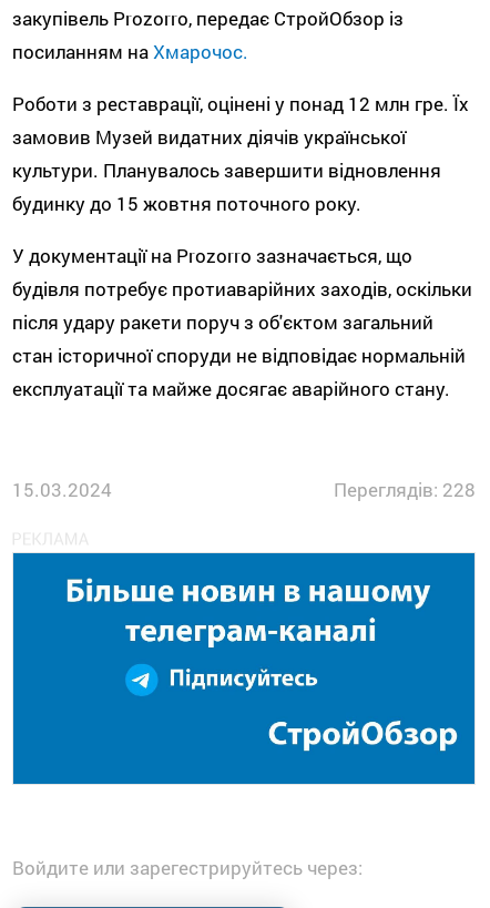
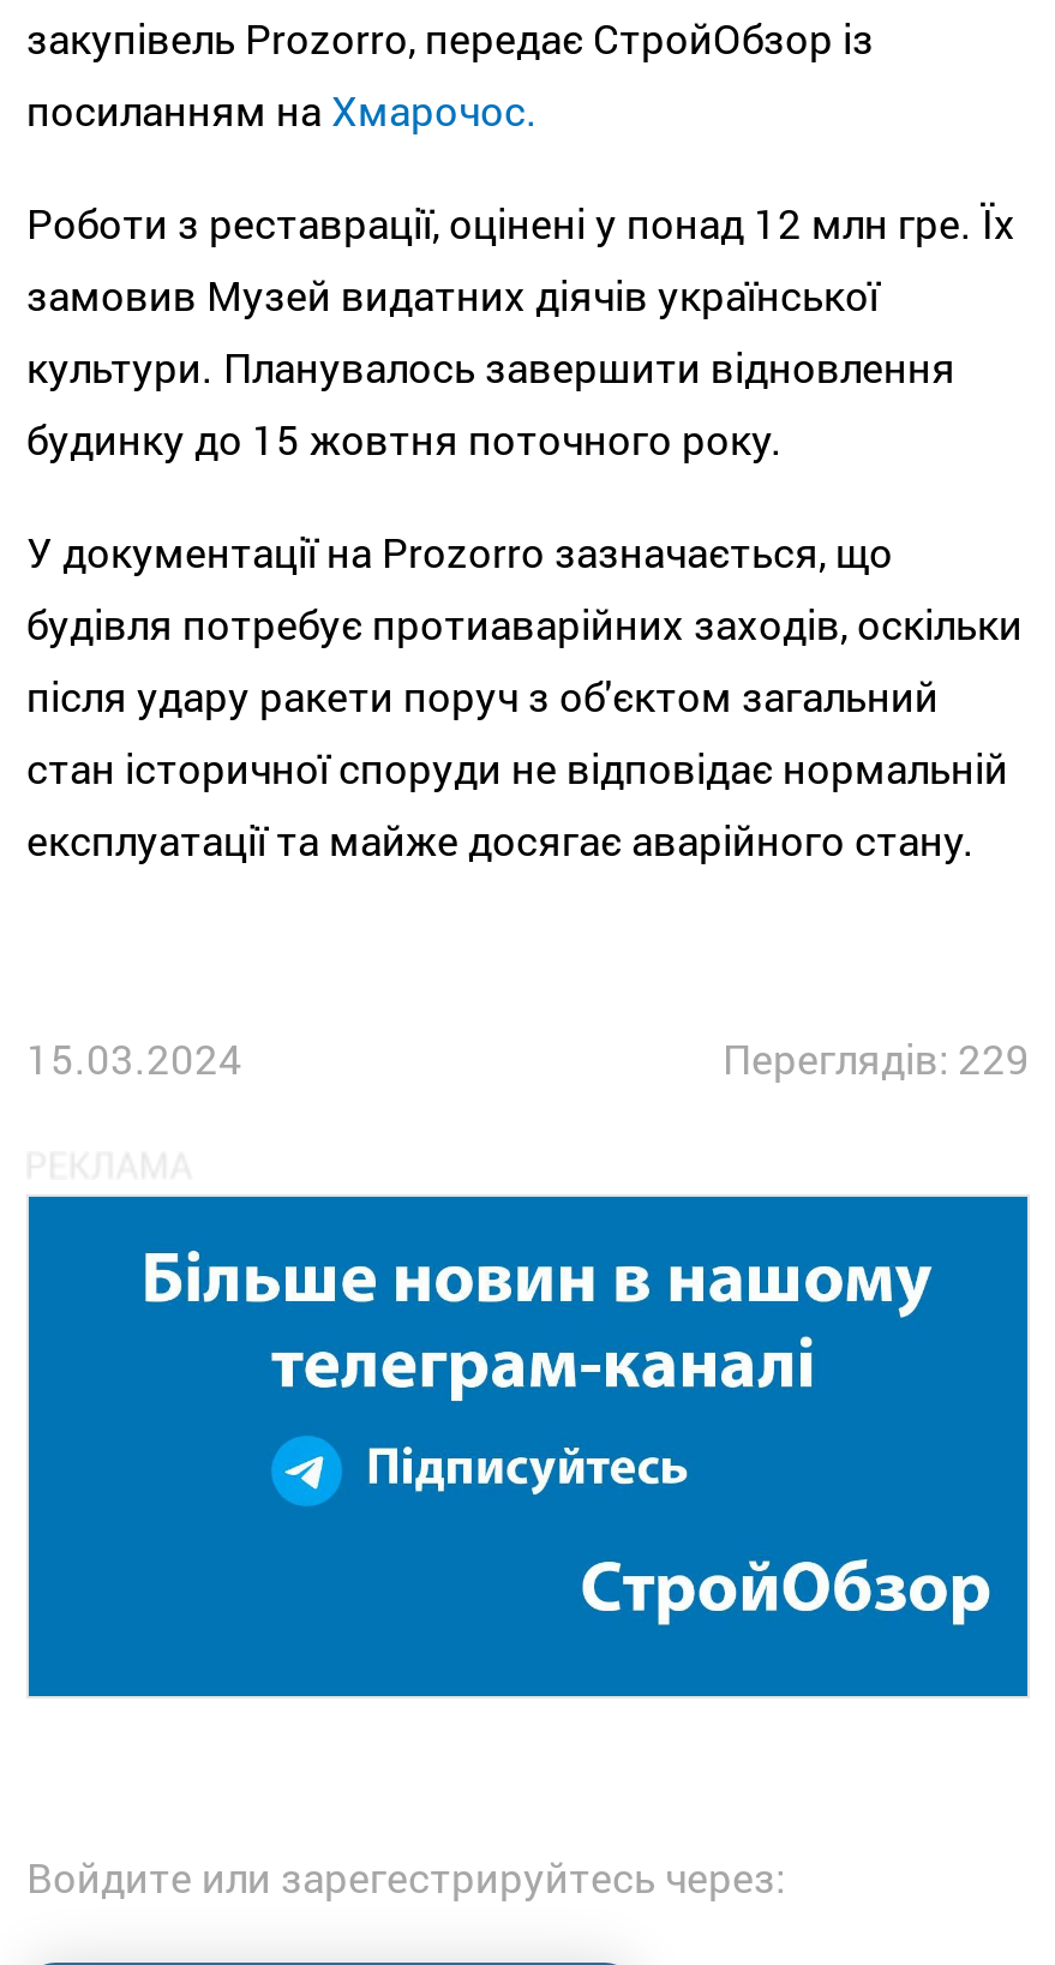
- Переглядів: 228
+ Переглядів: 229
